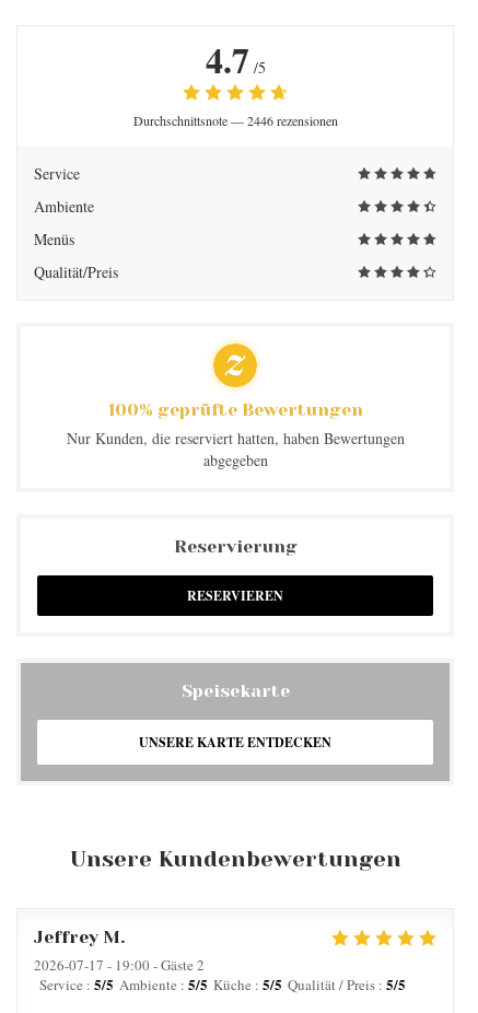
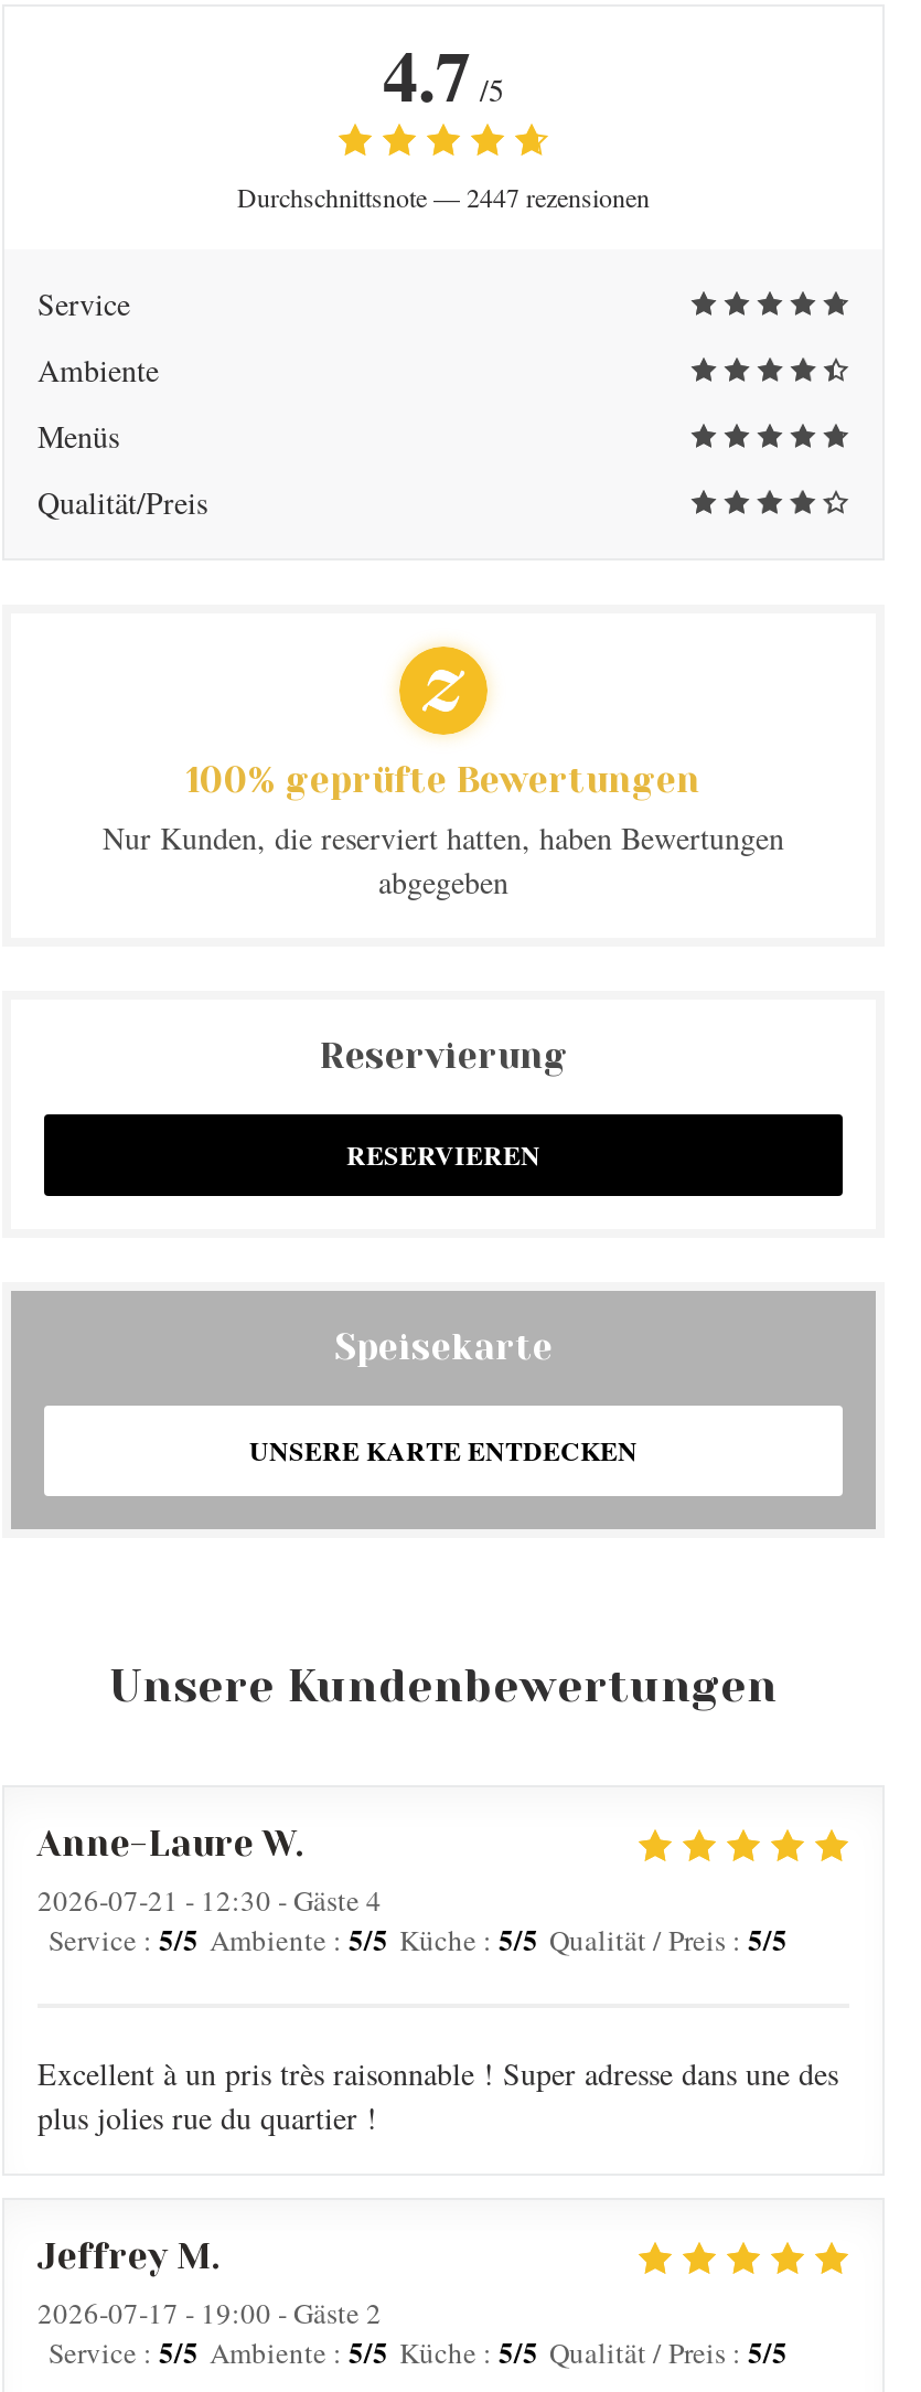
- Durchschnittsnote — 2446 rezensionen
+ Durchschnittsnote — 2447 rezensionen

+ Anne-Laure W
+ 2026-07-21 - 12:30 - Gäste 4
+ Service: 5/5 Ambiente: 5/5 Küche: 5/5 Qualität / Preis: 5/5
+ Excellent à un pris très raisonnable ! Super adresse dans une des
+ plus jolies rue du quartier !
